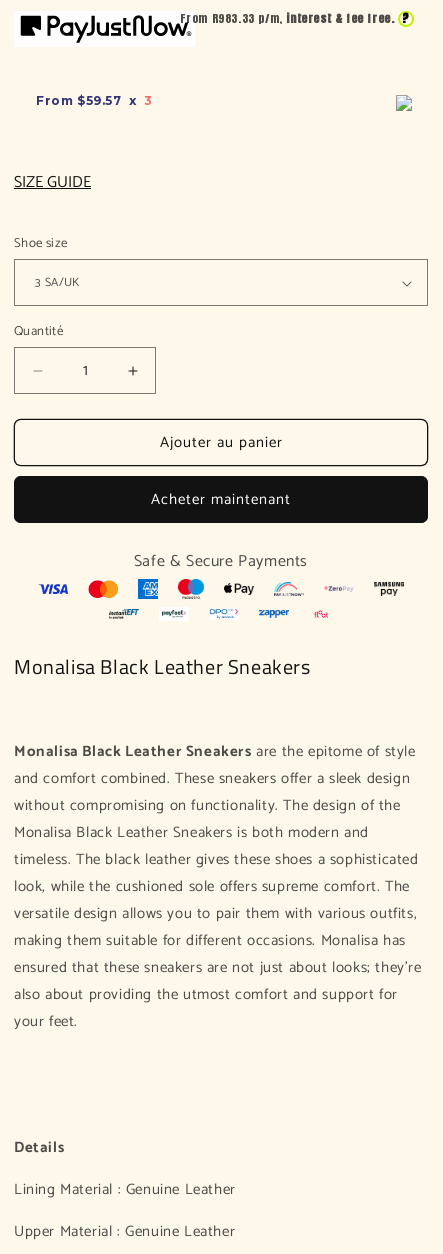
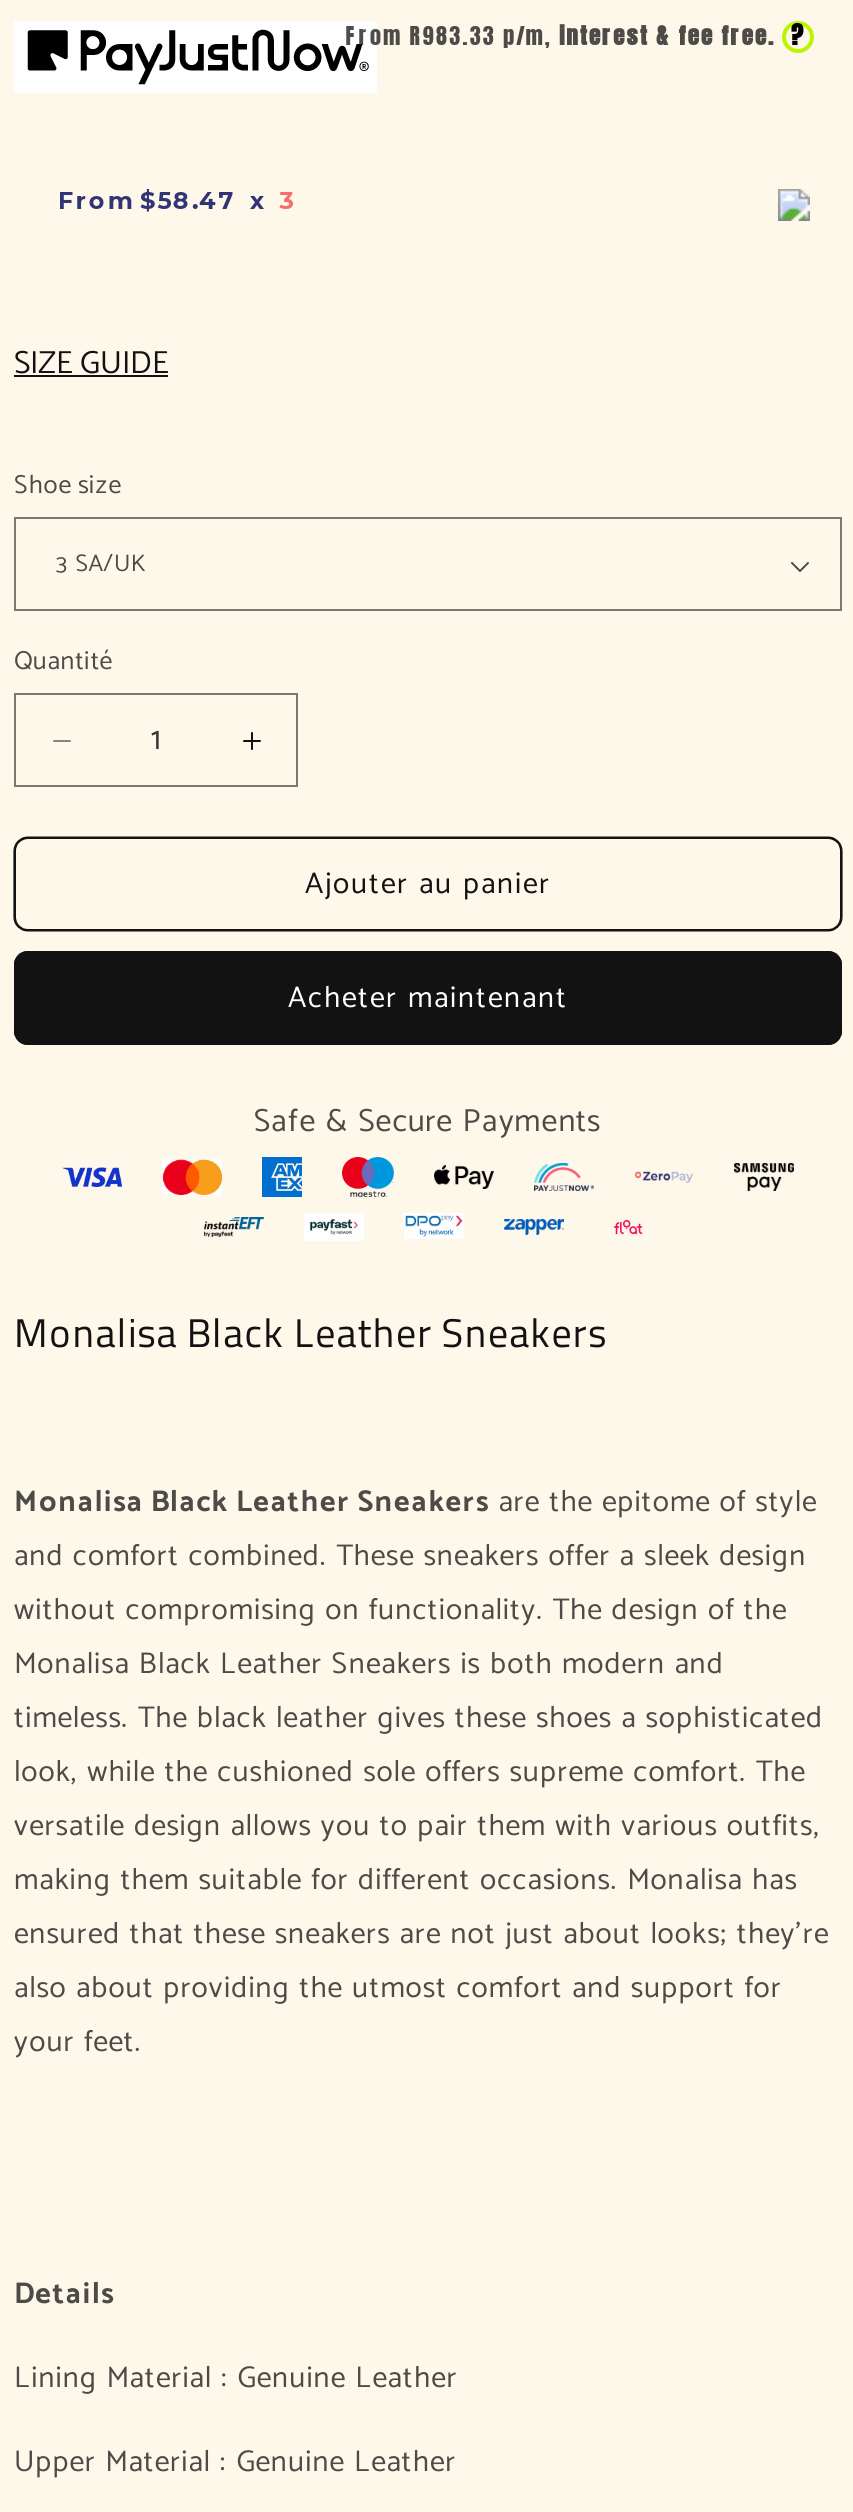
- From $59.57 x 3
+ From $58.47 x 3
